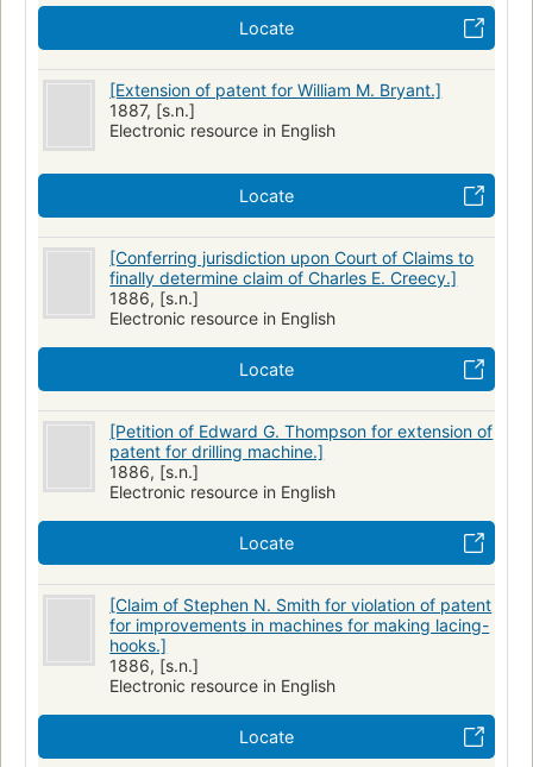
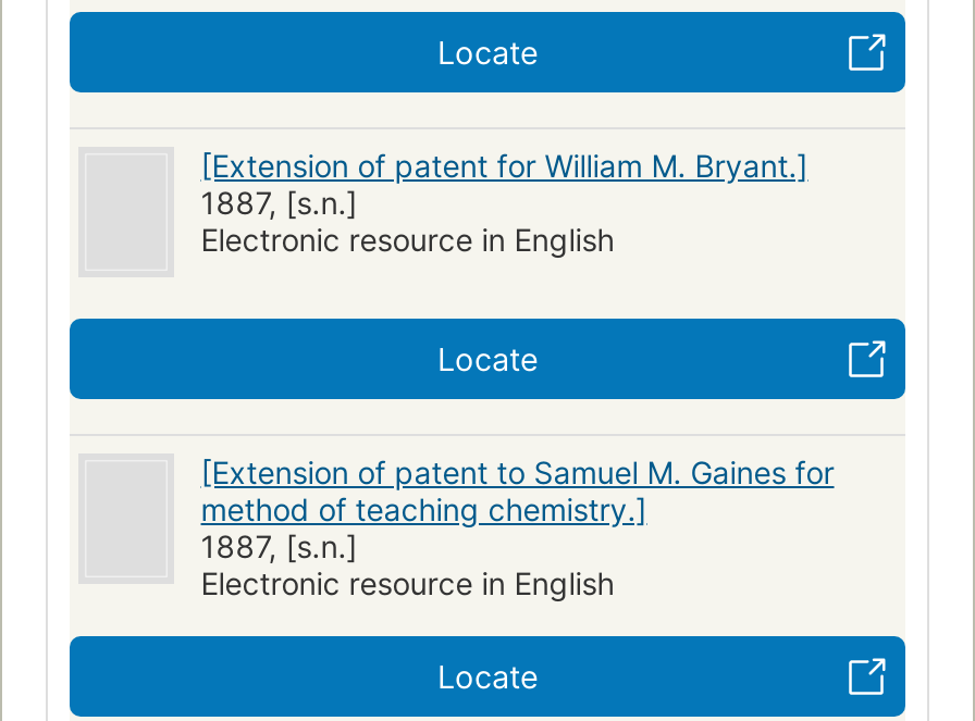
- [Conferring jurisdiction upon Court of Claims to
- finally determine claim of Charles E. Creecy.]
- 1886, [s.n.]
- Electronic resource in English
- Locate
- [Petition of Edward G. Thompson for extension of
- patent for drilling machine.]
- 1886, [s.n.]
- Electronic resource in English
- Locate
- [Claim of Stephen N. Smith for violation of patent
- for improvements in machines for making lacing-
- hooks.]
- 1886, [s.n.]
+ [Extension of patent to Samuel M. Gaines for
+ method of teaching chemistry.]
+ 1887, [s.n.]
